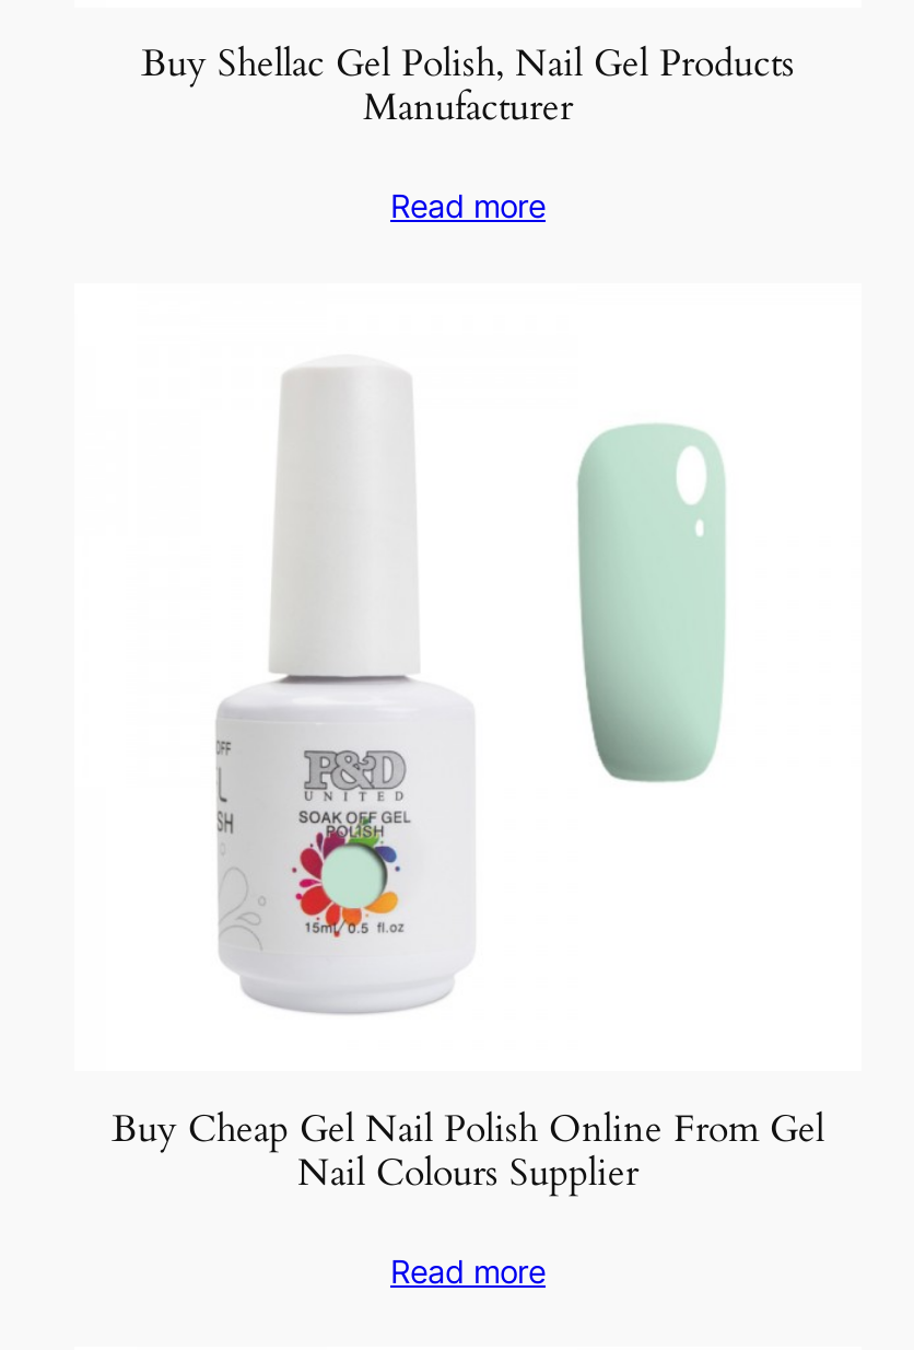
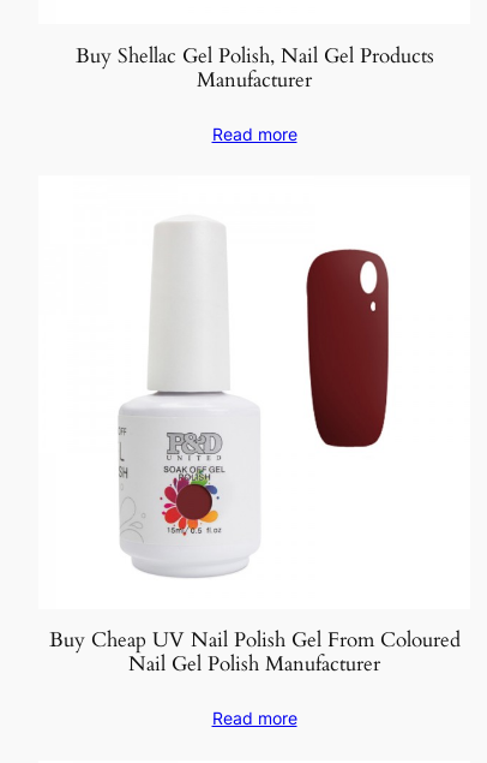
- [image]
+ [image]

- [image]
+ [image]

- Buy Cheap Gel Nail Polish Online From Gel
- Nail Colours Supplier
+ Buy Cheap UV Nail Polish Gel From Coloured
+ Nail Gel Polish Manufacturer
